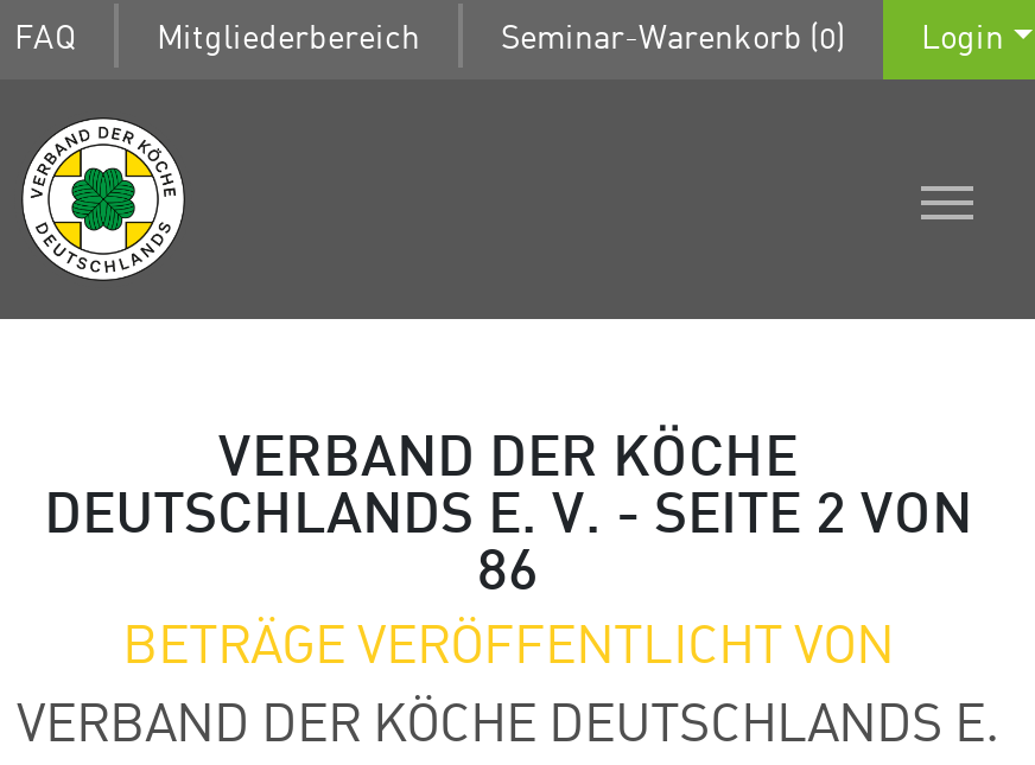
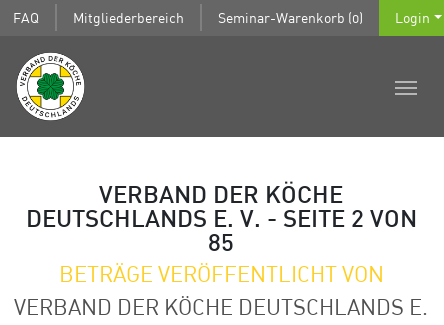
- 86
+ 85
